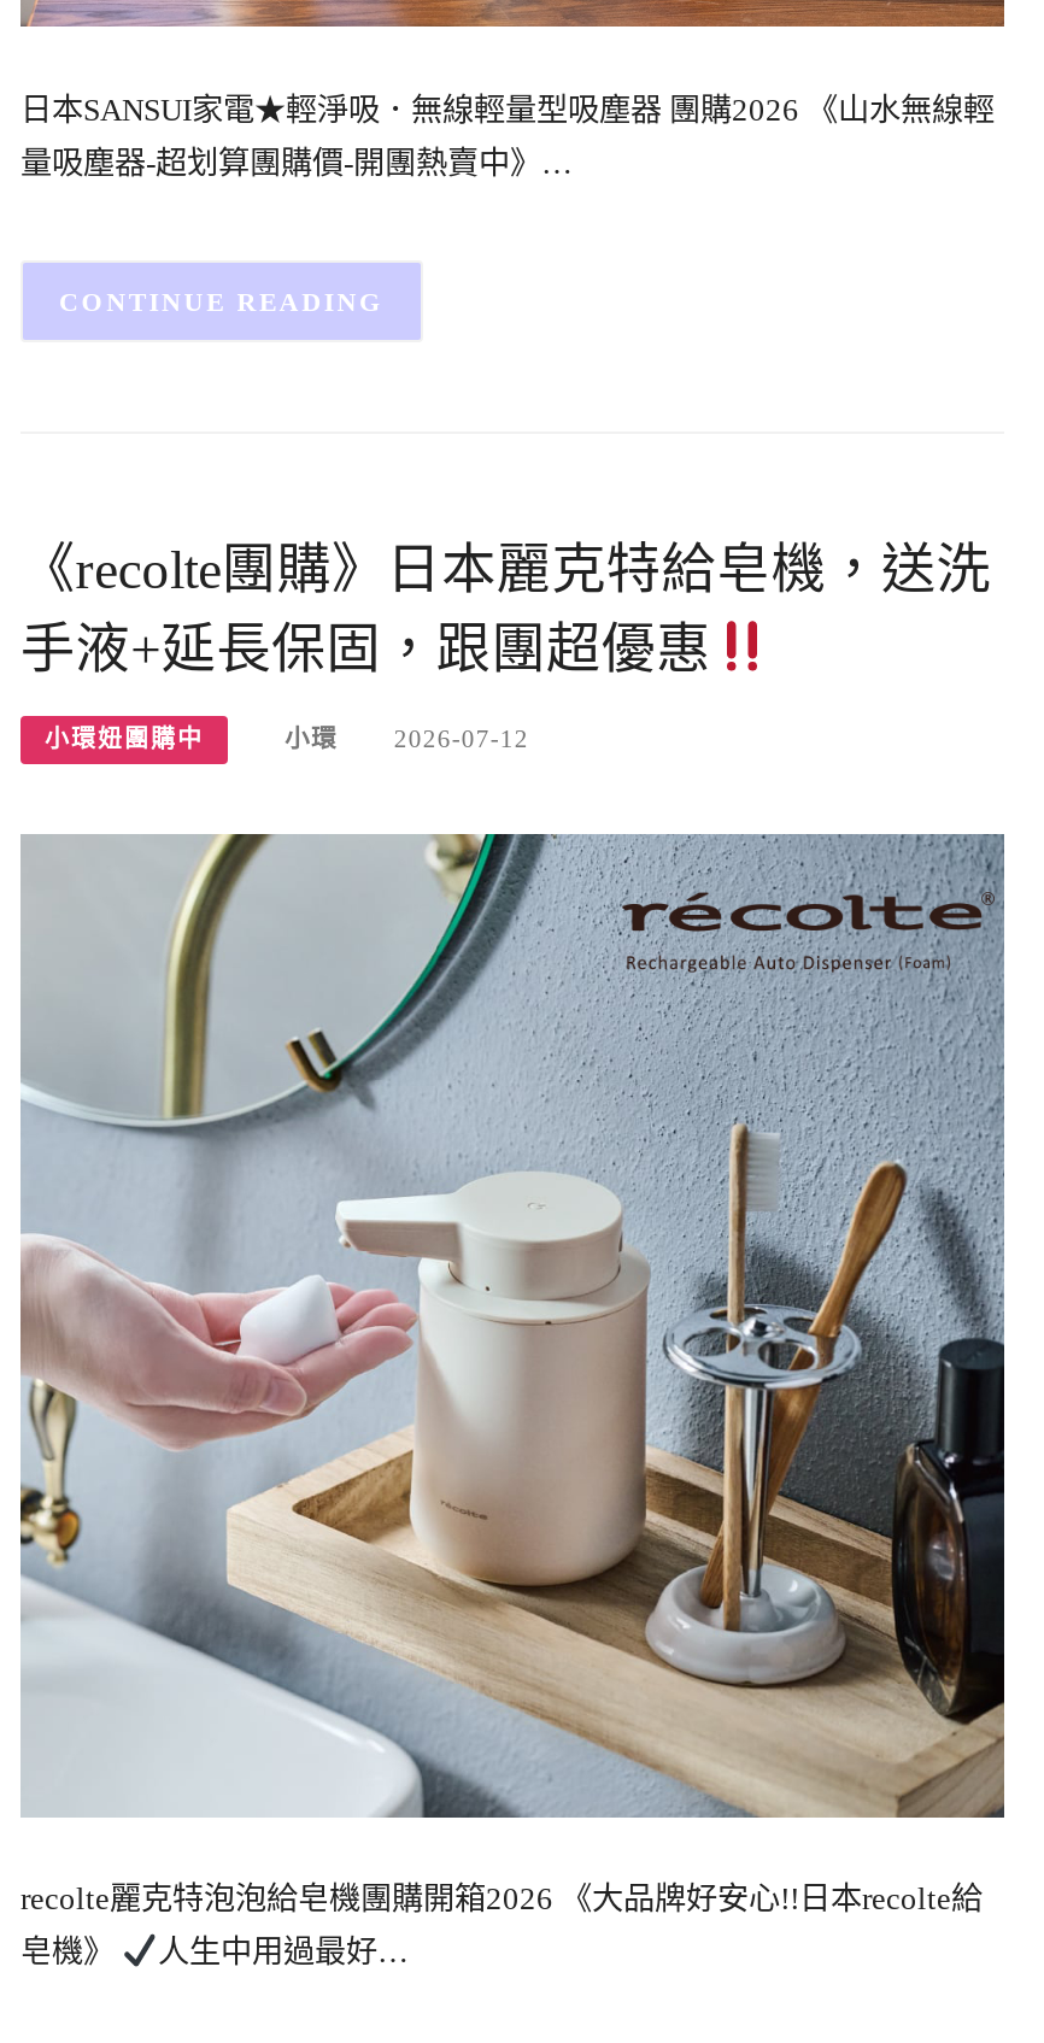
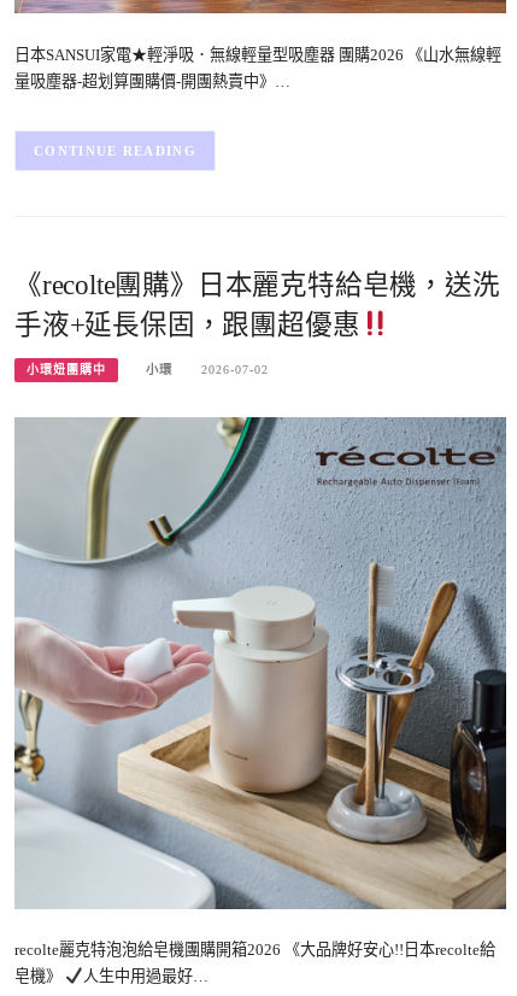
- 2026-07-12
+ 2026-07-02
